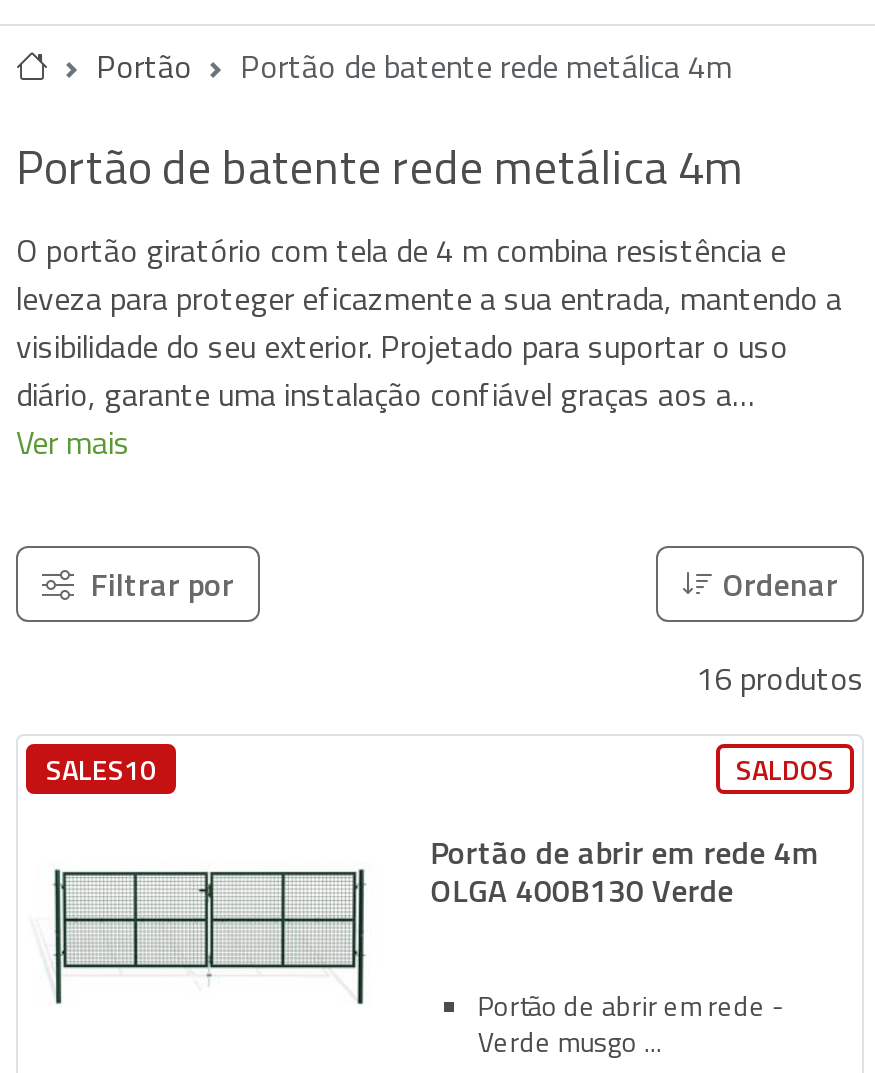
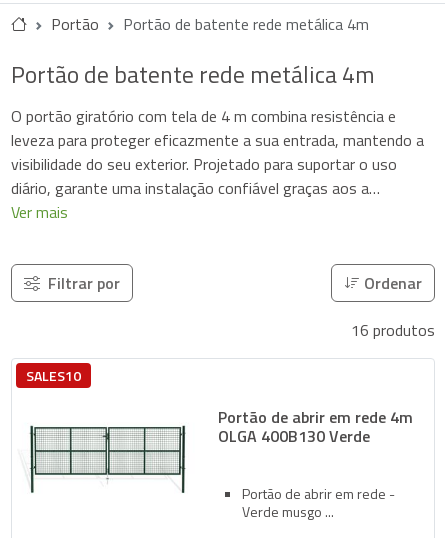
- SALDOS
